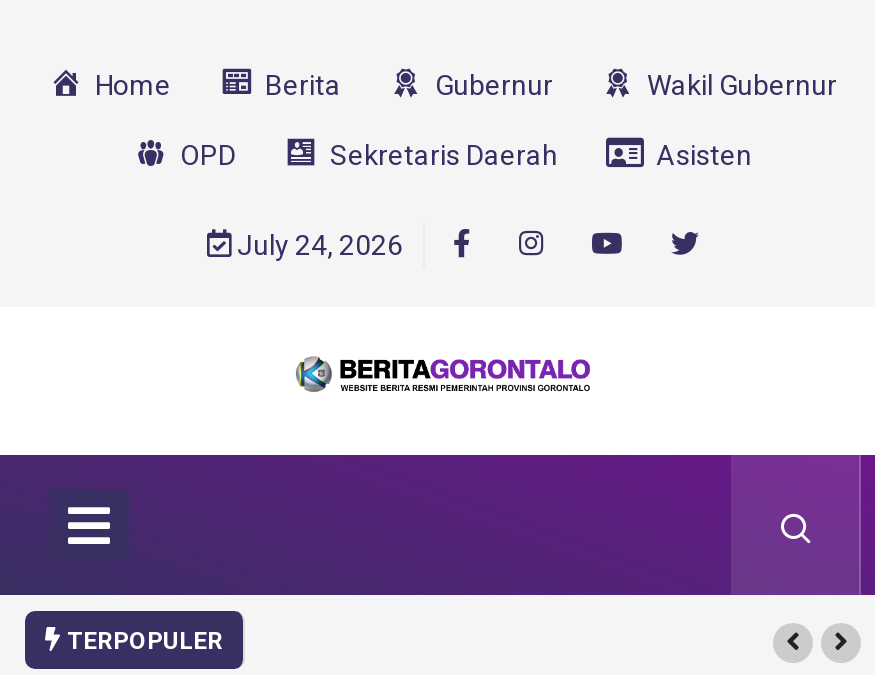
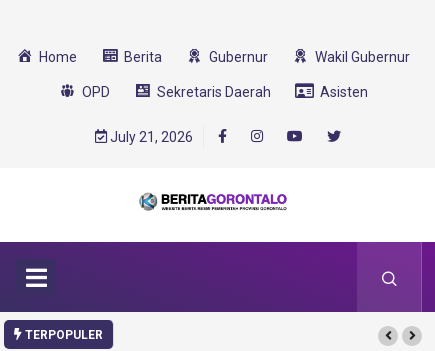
- July 24, 2026
+ July 21, 2026
